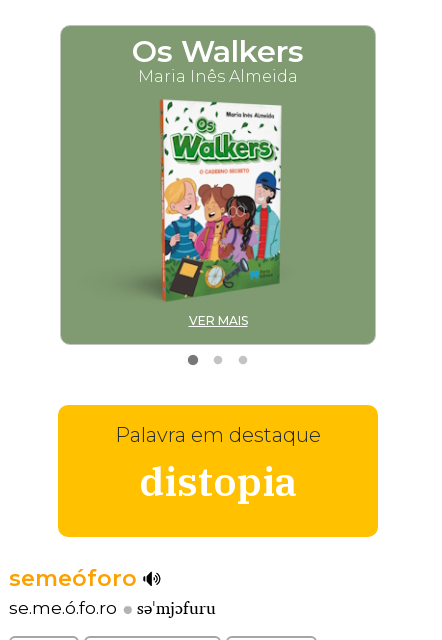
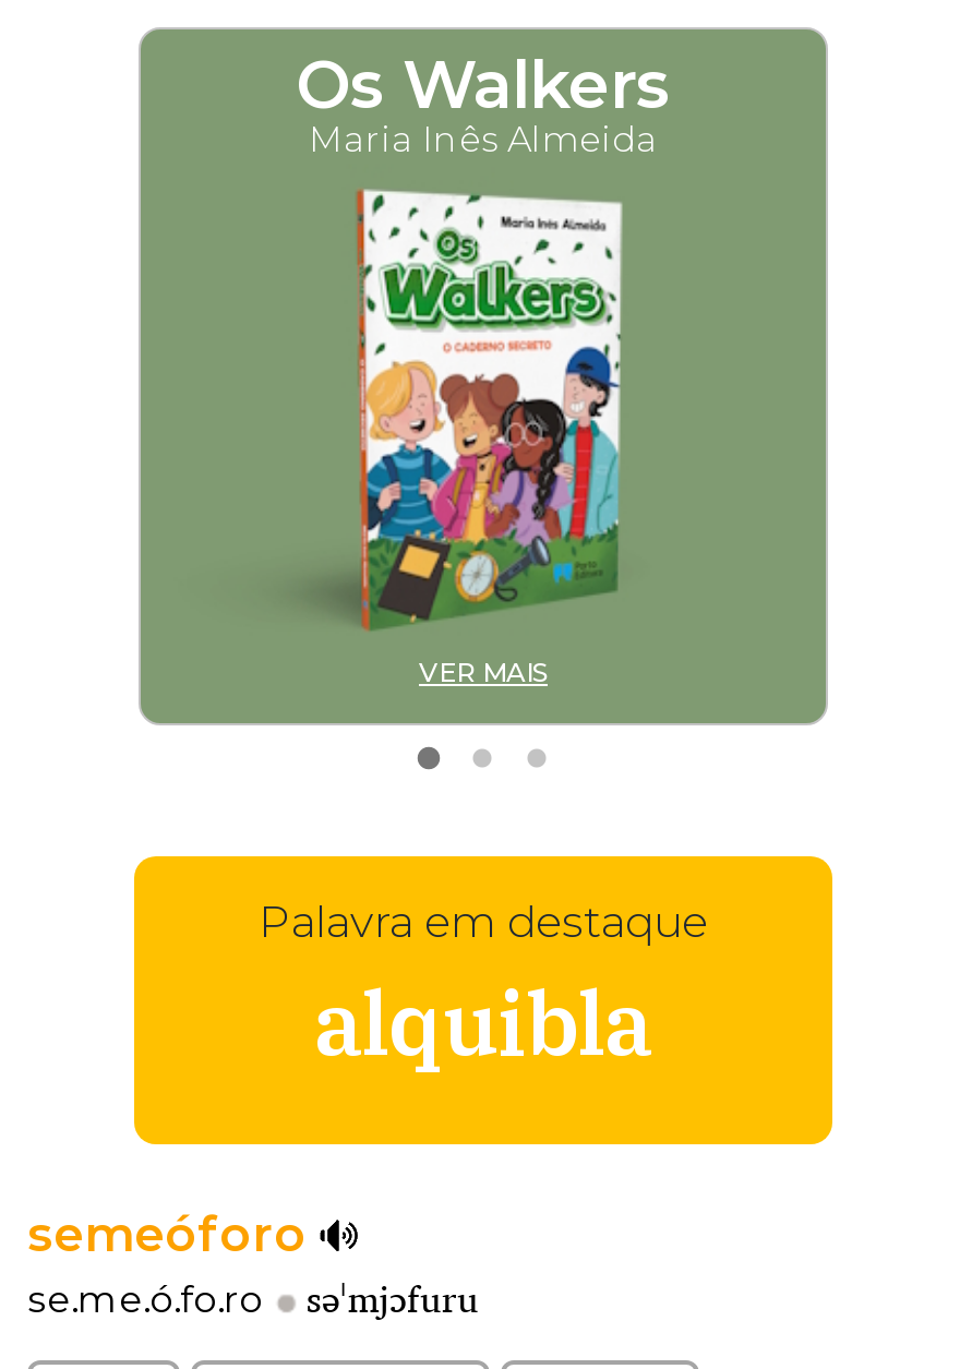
- distopia
+ alquibla
